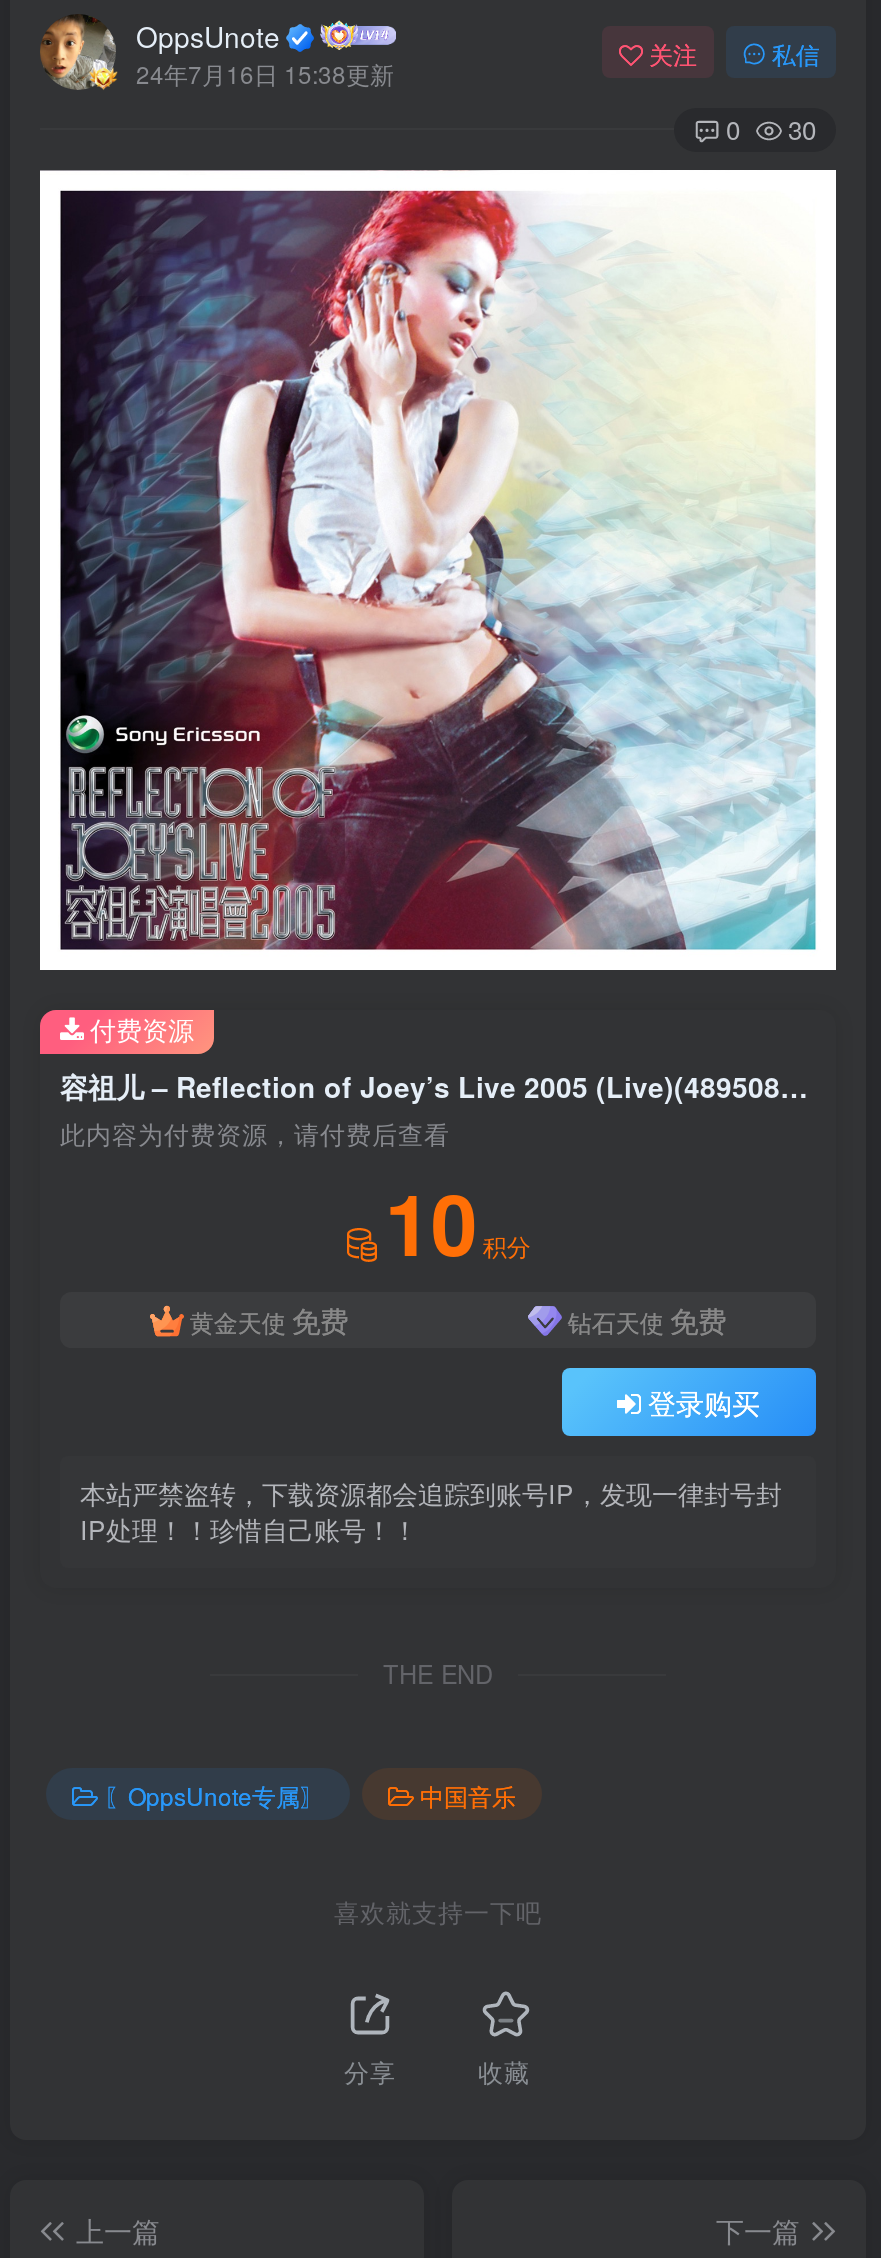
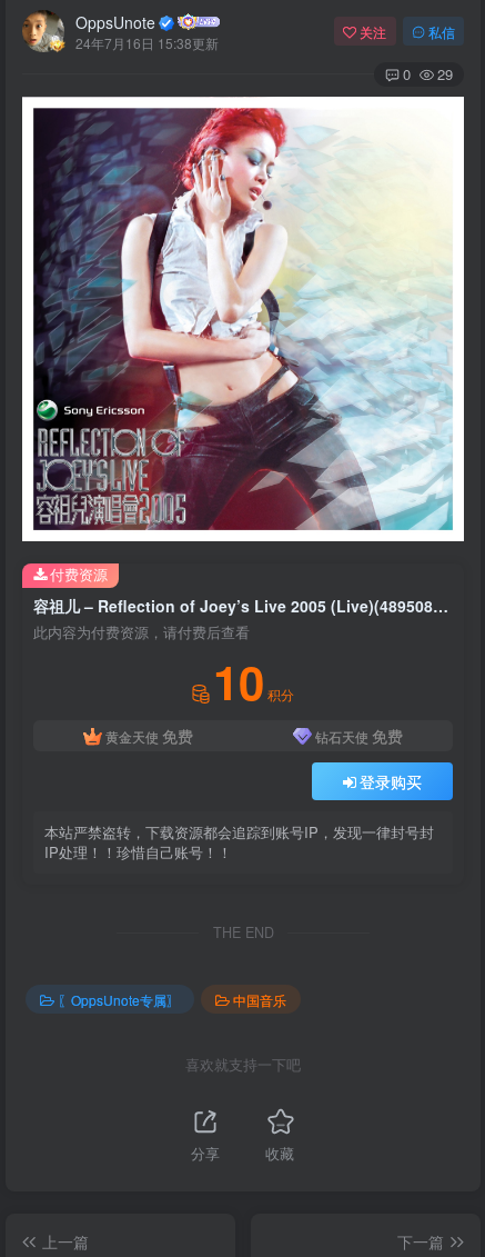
- 0 30
+ 0 29
